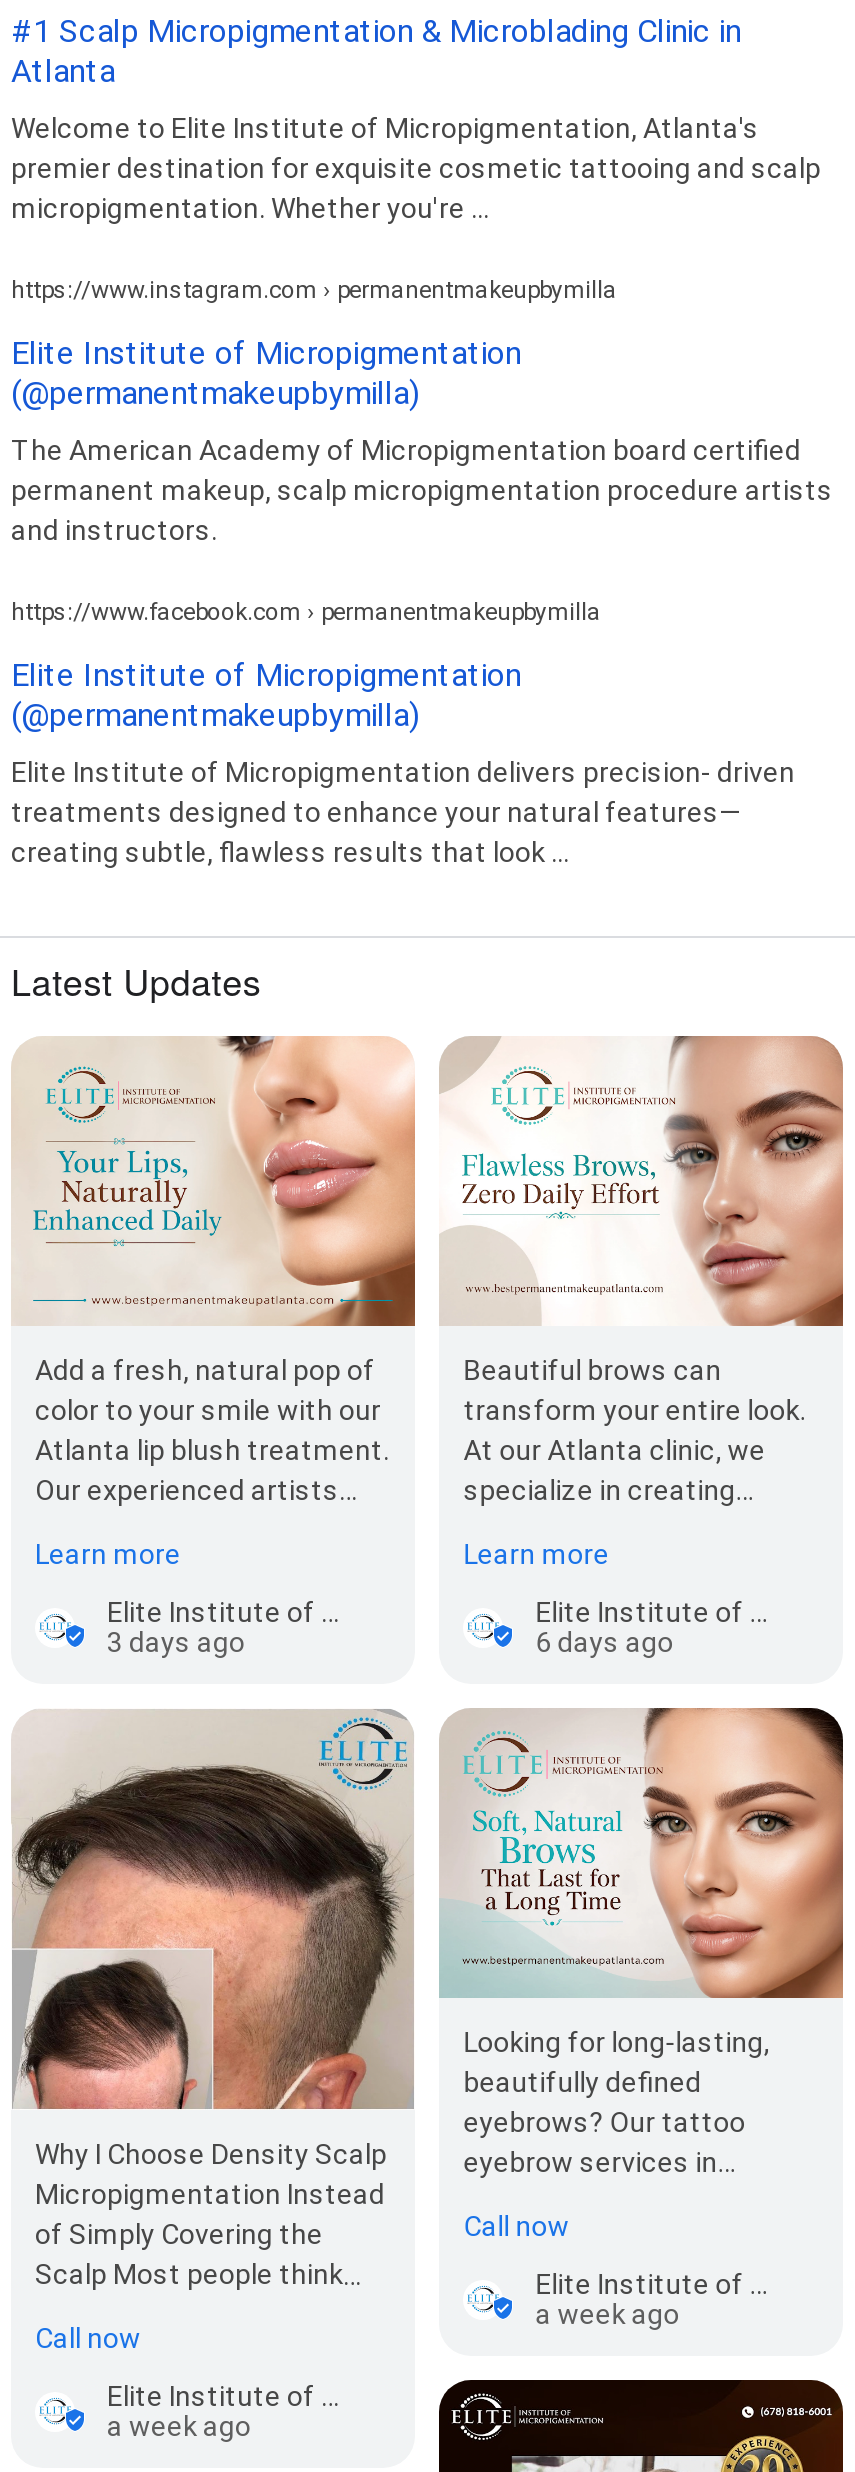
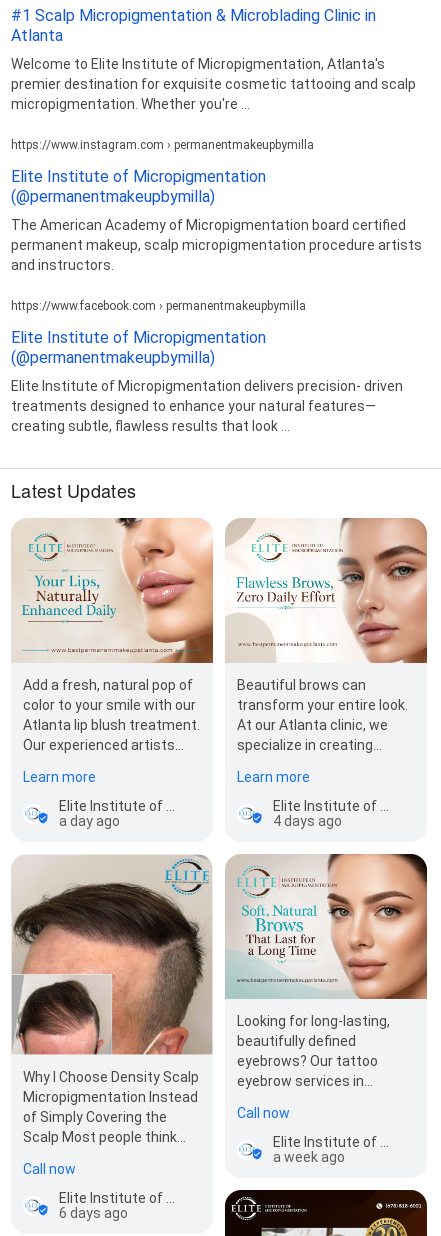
- 3 days ago
+ a day ago

- 6 days ago
+ 4 days ago

- a week ago
+ 6 days ago
